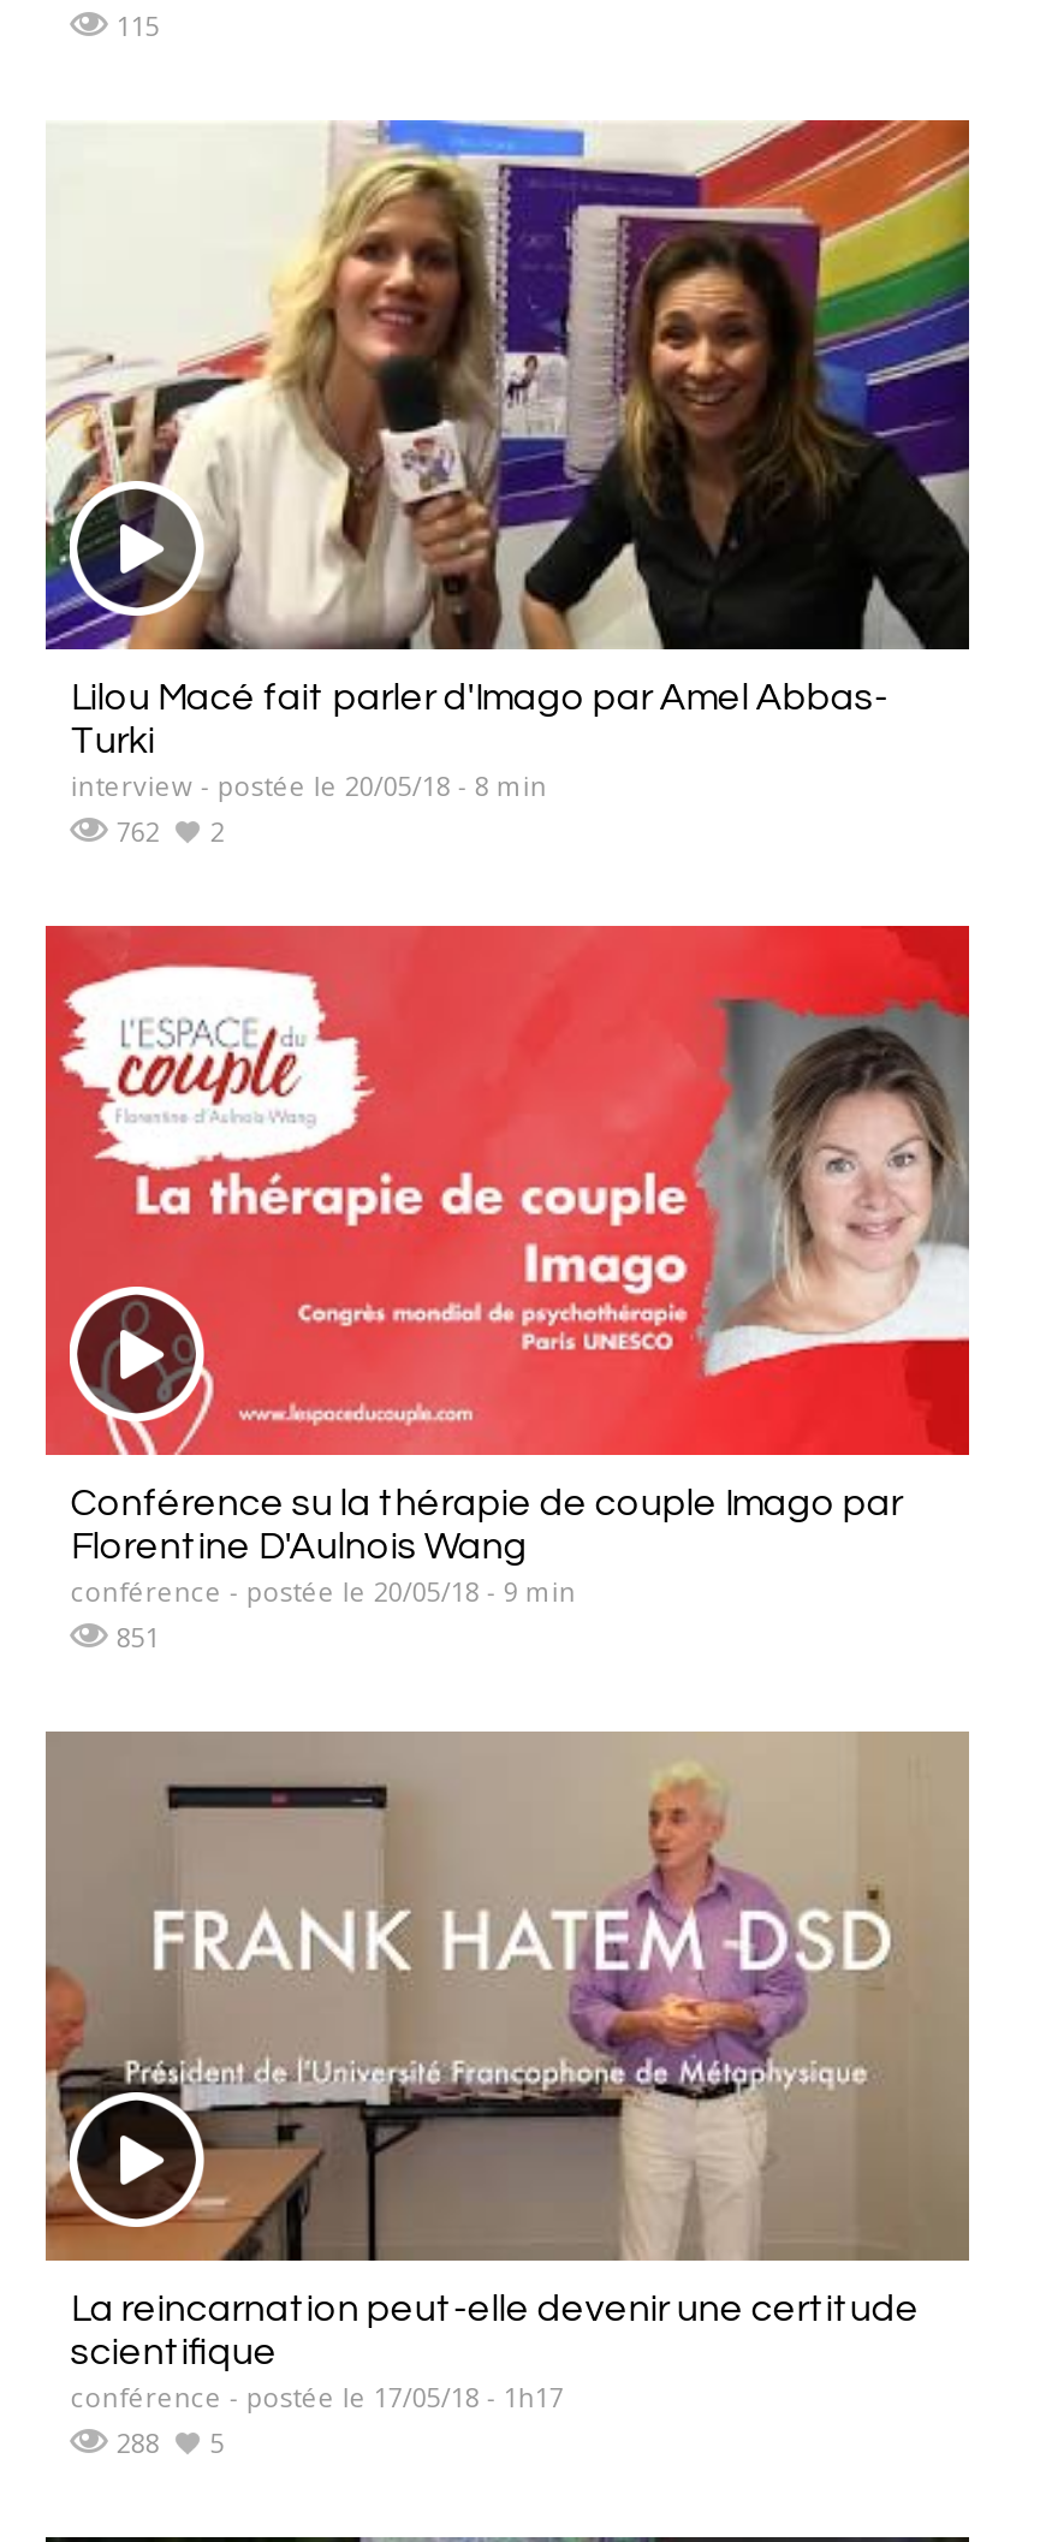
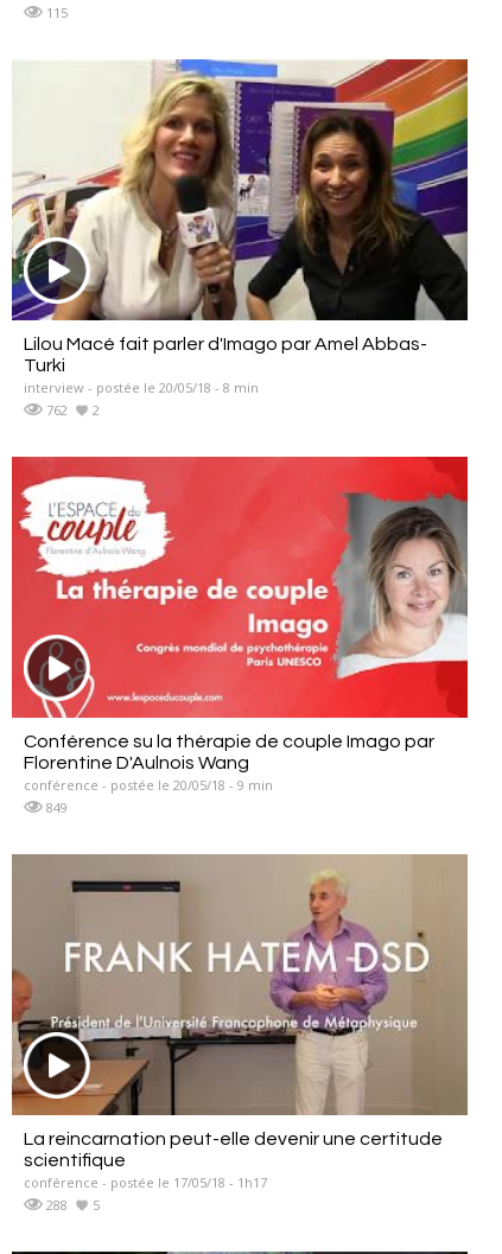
- 851
+ 849
